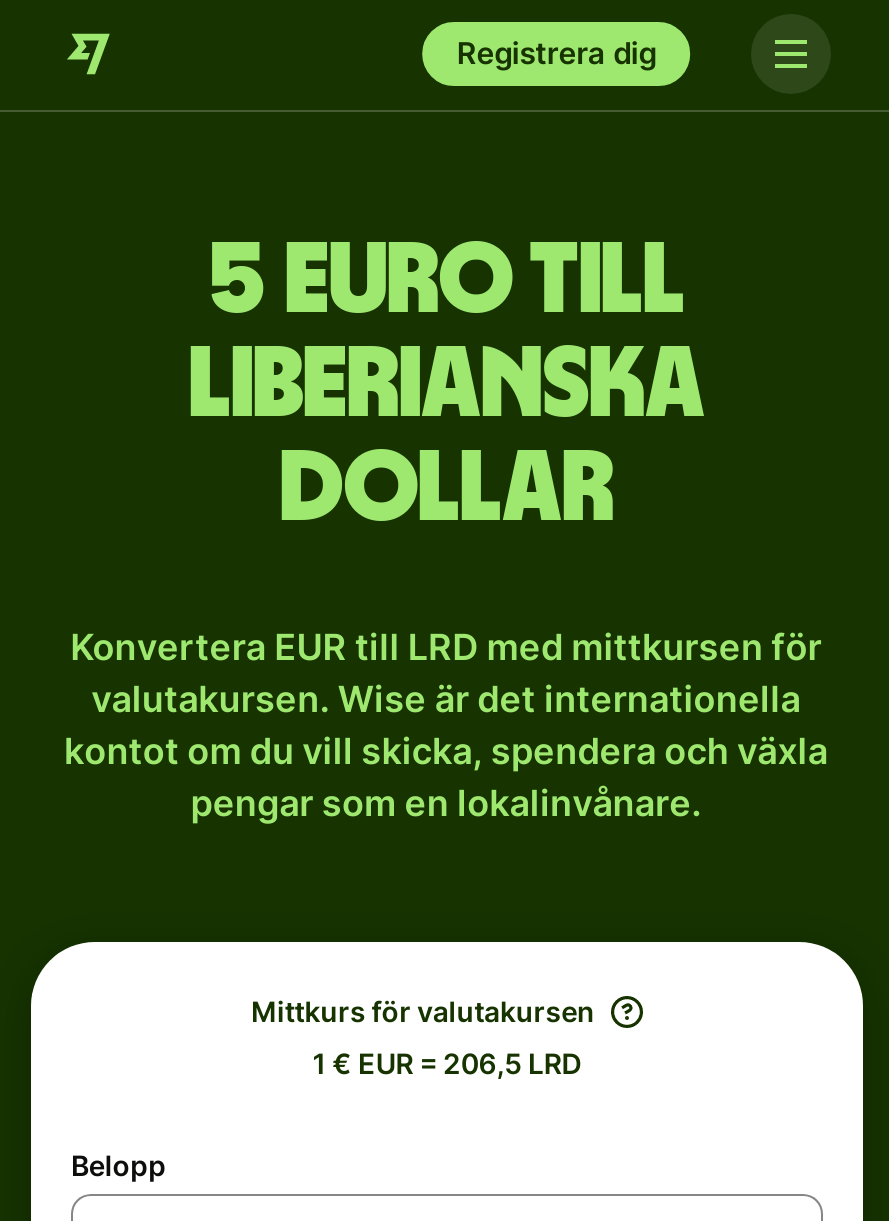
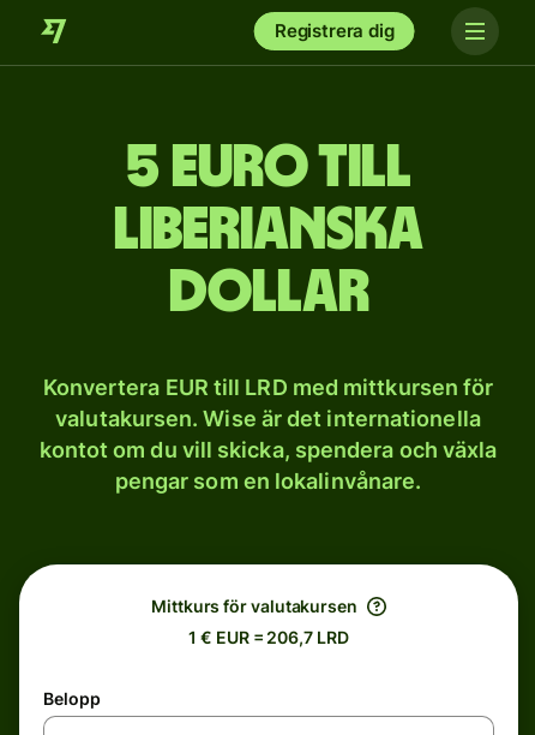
- 1 € EUR = 206,5 LRD
+ 1 € EUR = 206,7 LRD
